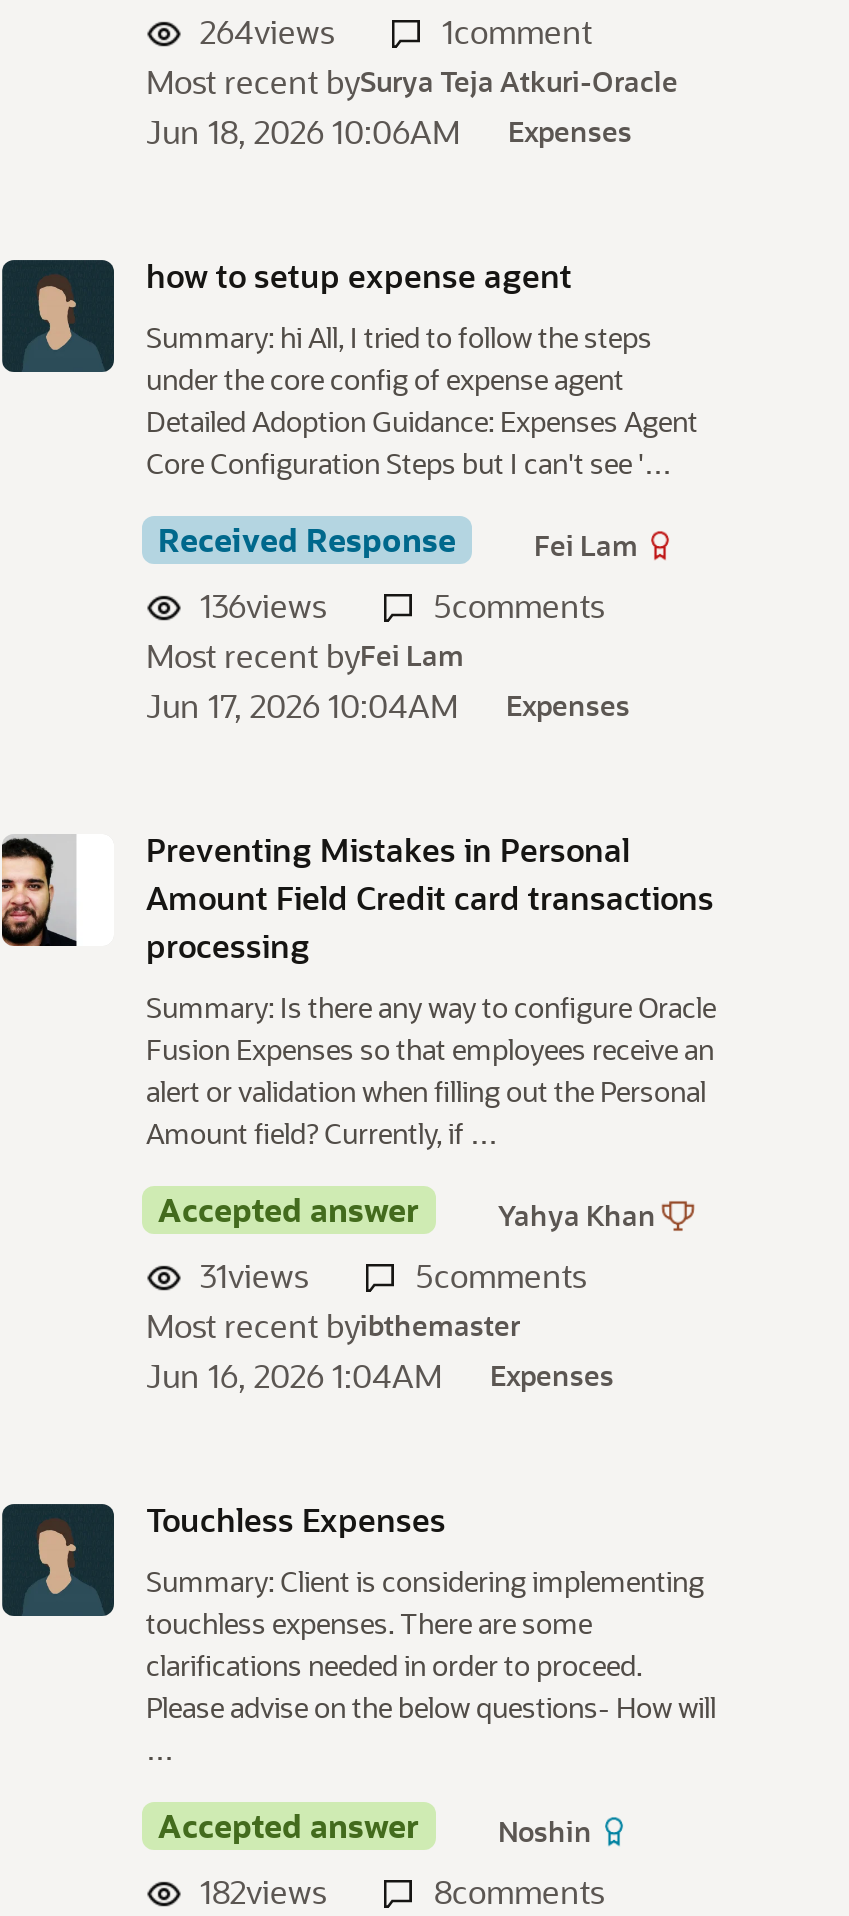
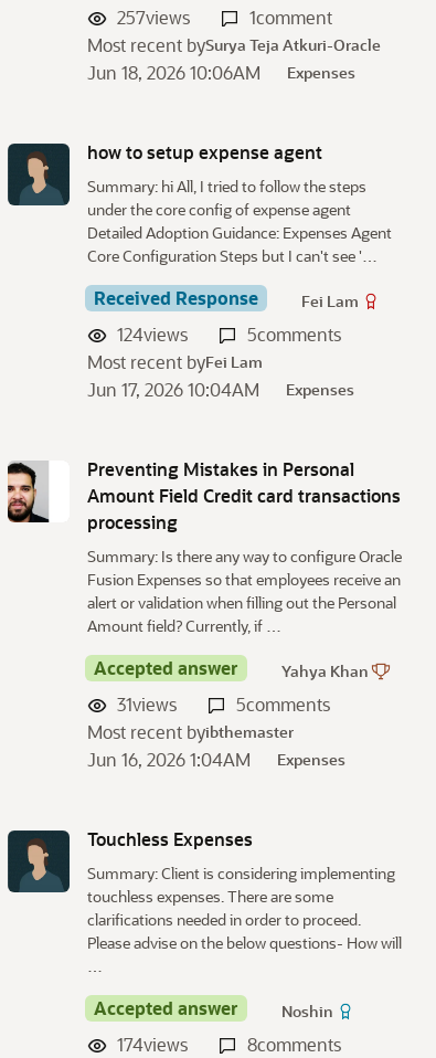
- 264views
+ 257views

- 136views
+ 124views

- 182views
+ 174views
